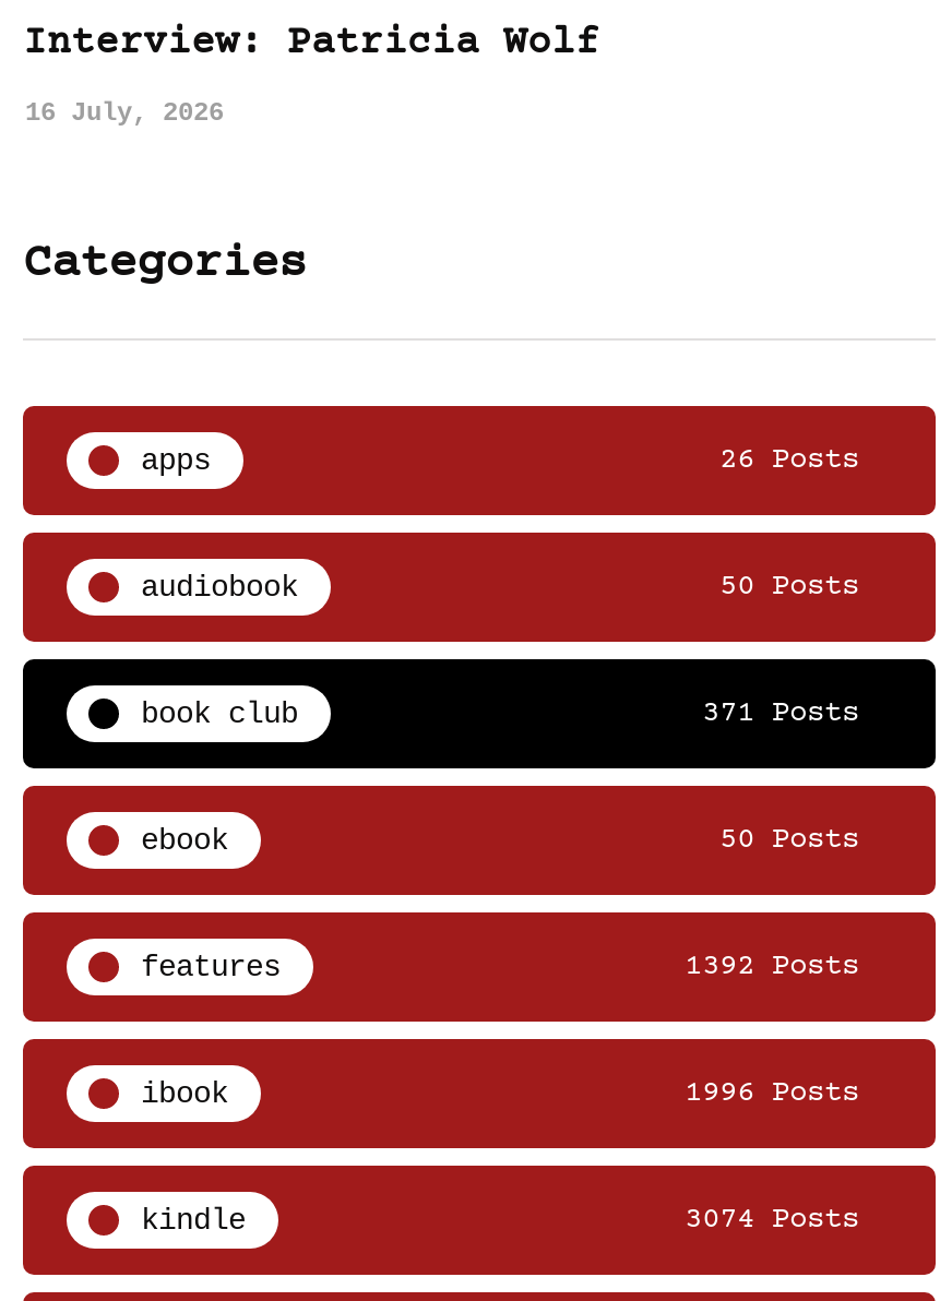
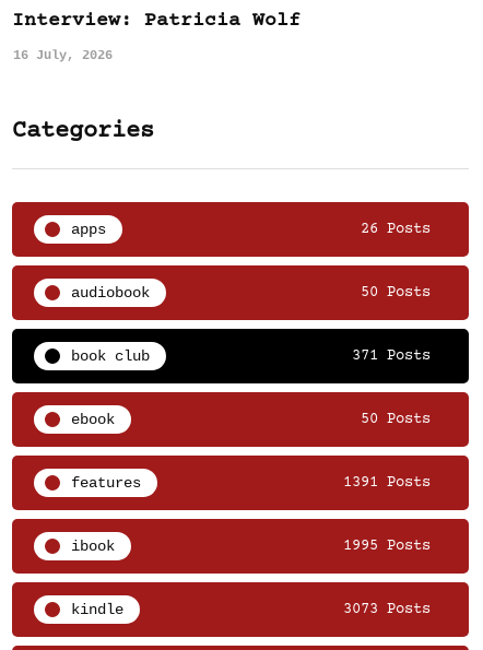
- 1392 Posts
+ 1391 Posts

- 1996 Posts
+ 1995 Posts

- 3074 Posts
+ 3073 Posts
